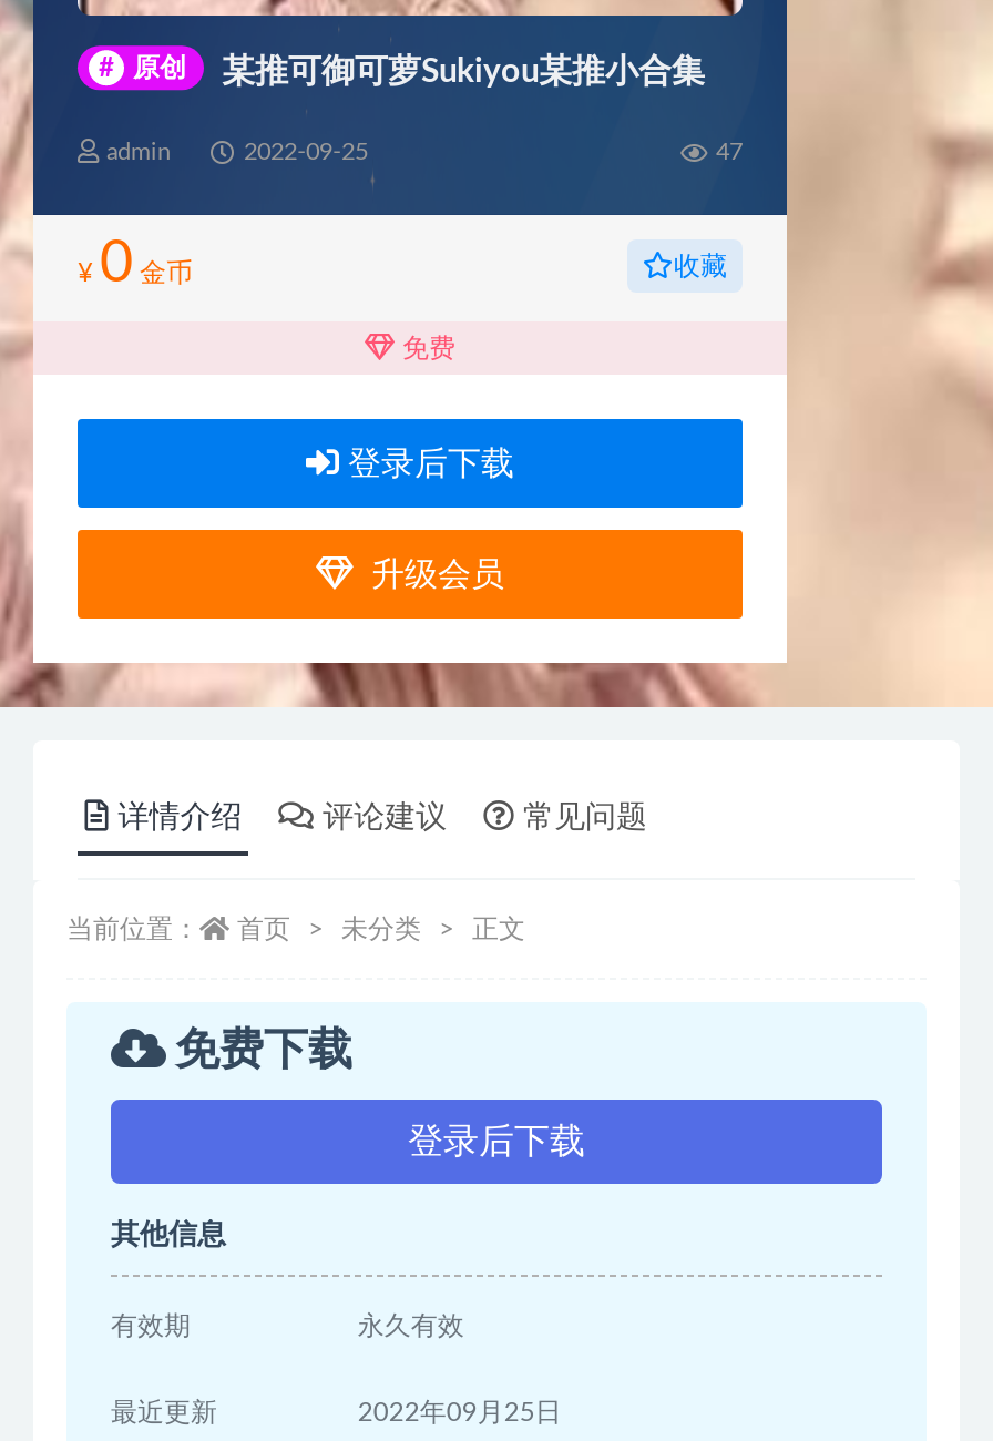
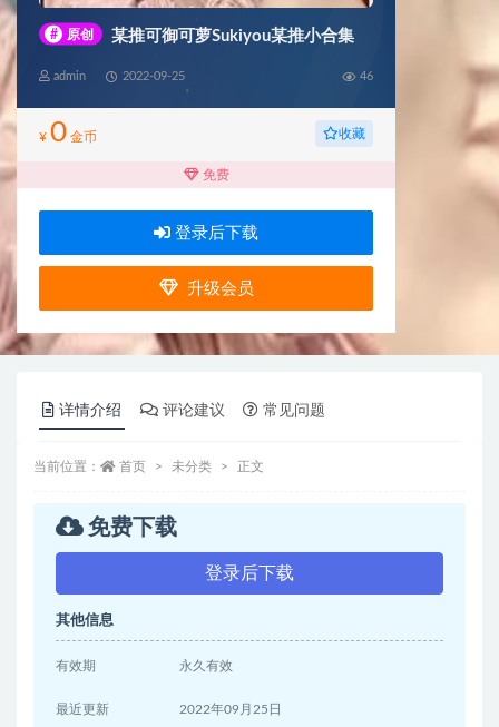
- 47
+ 46
